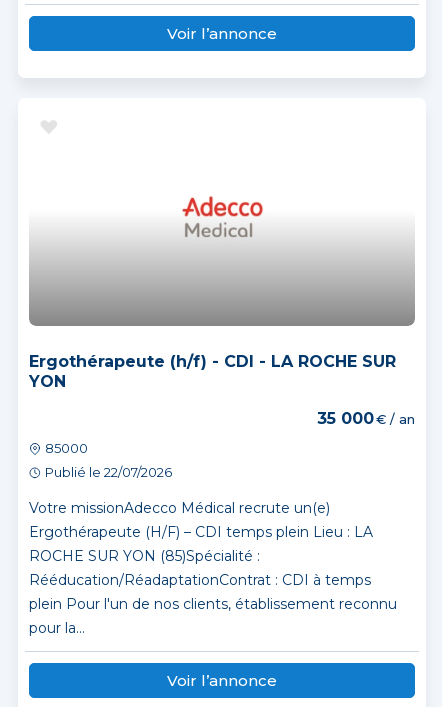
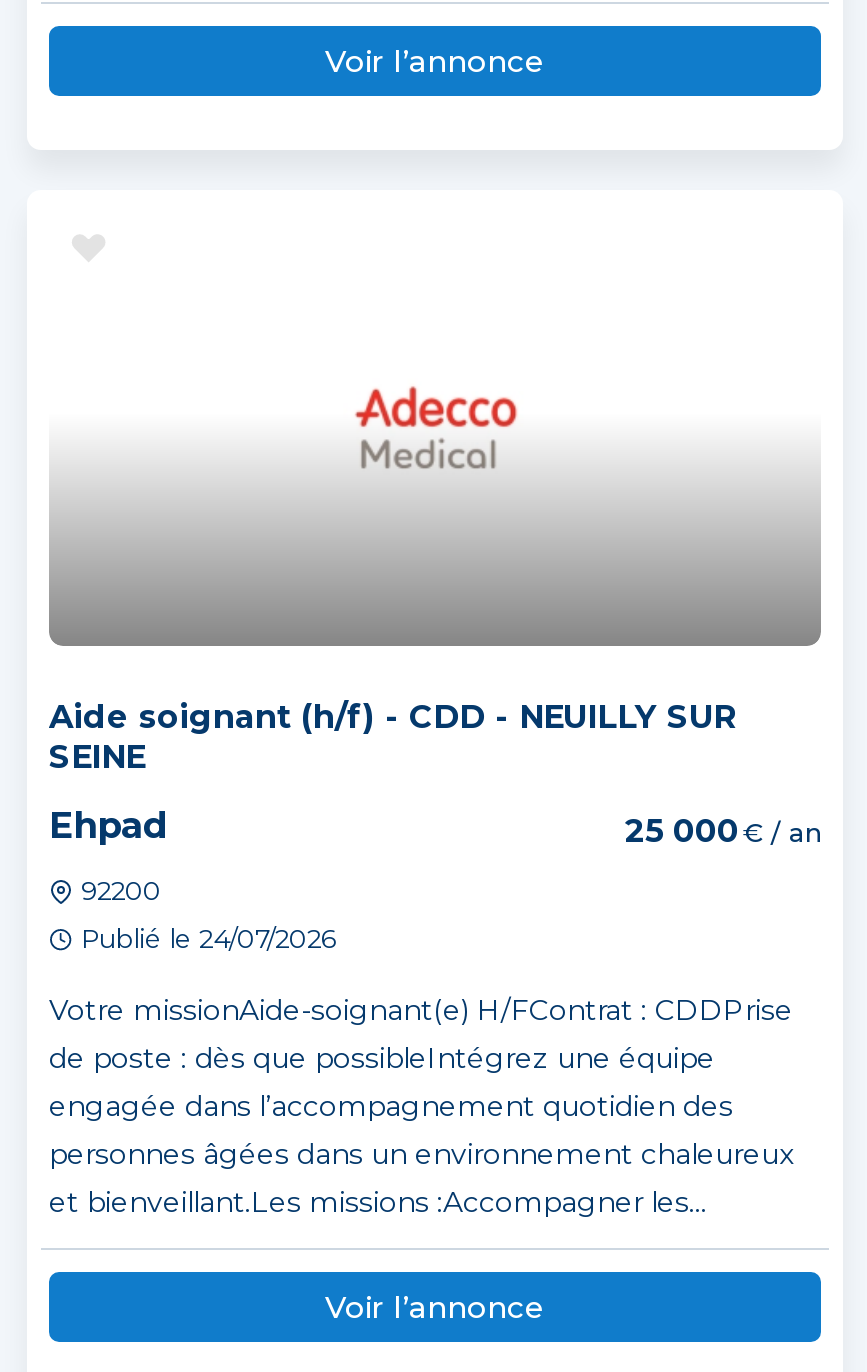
- Ergothérapeute (h/f) - CDI - LA ROCHE SUR
- YON
+ Aide soignant (h/f) - CDD - NEUILLY SUR
+ SEINE

- 35 000 € / an
+ Ehpad
+ 25 000 € / an

- 85000
+ 92200

- Publié le 22/07/2026
+ Publié le 24/07/2026

- Votre missionAdecco Médical recrute un(e)
- Ergothérapeute (H/F) – CDI temps plein Lieu : LA
- ROCHE SUR YON (85)Spécialité :
- Rééducation/RéadaptationContrat : CDI à temps
- plein Pour l'un de nos clients, établissement reconnu
- pour la...
+ Votre missionAide-soignant(e) H/FContrat : CDDPrise
+ de poste : dès que possibleIntégrez une équipe
+ engagée dans l’accompagnement quotidien des
+ personnes âgées dans un environnement chaleureux
+ et bienveillant.Les missions :Accompagner les...
